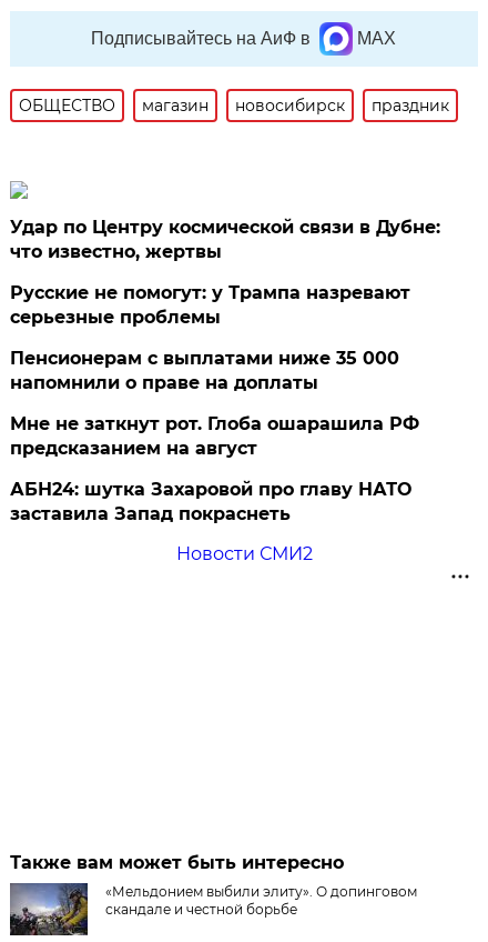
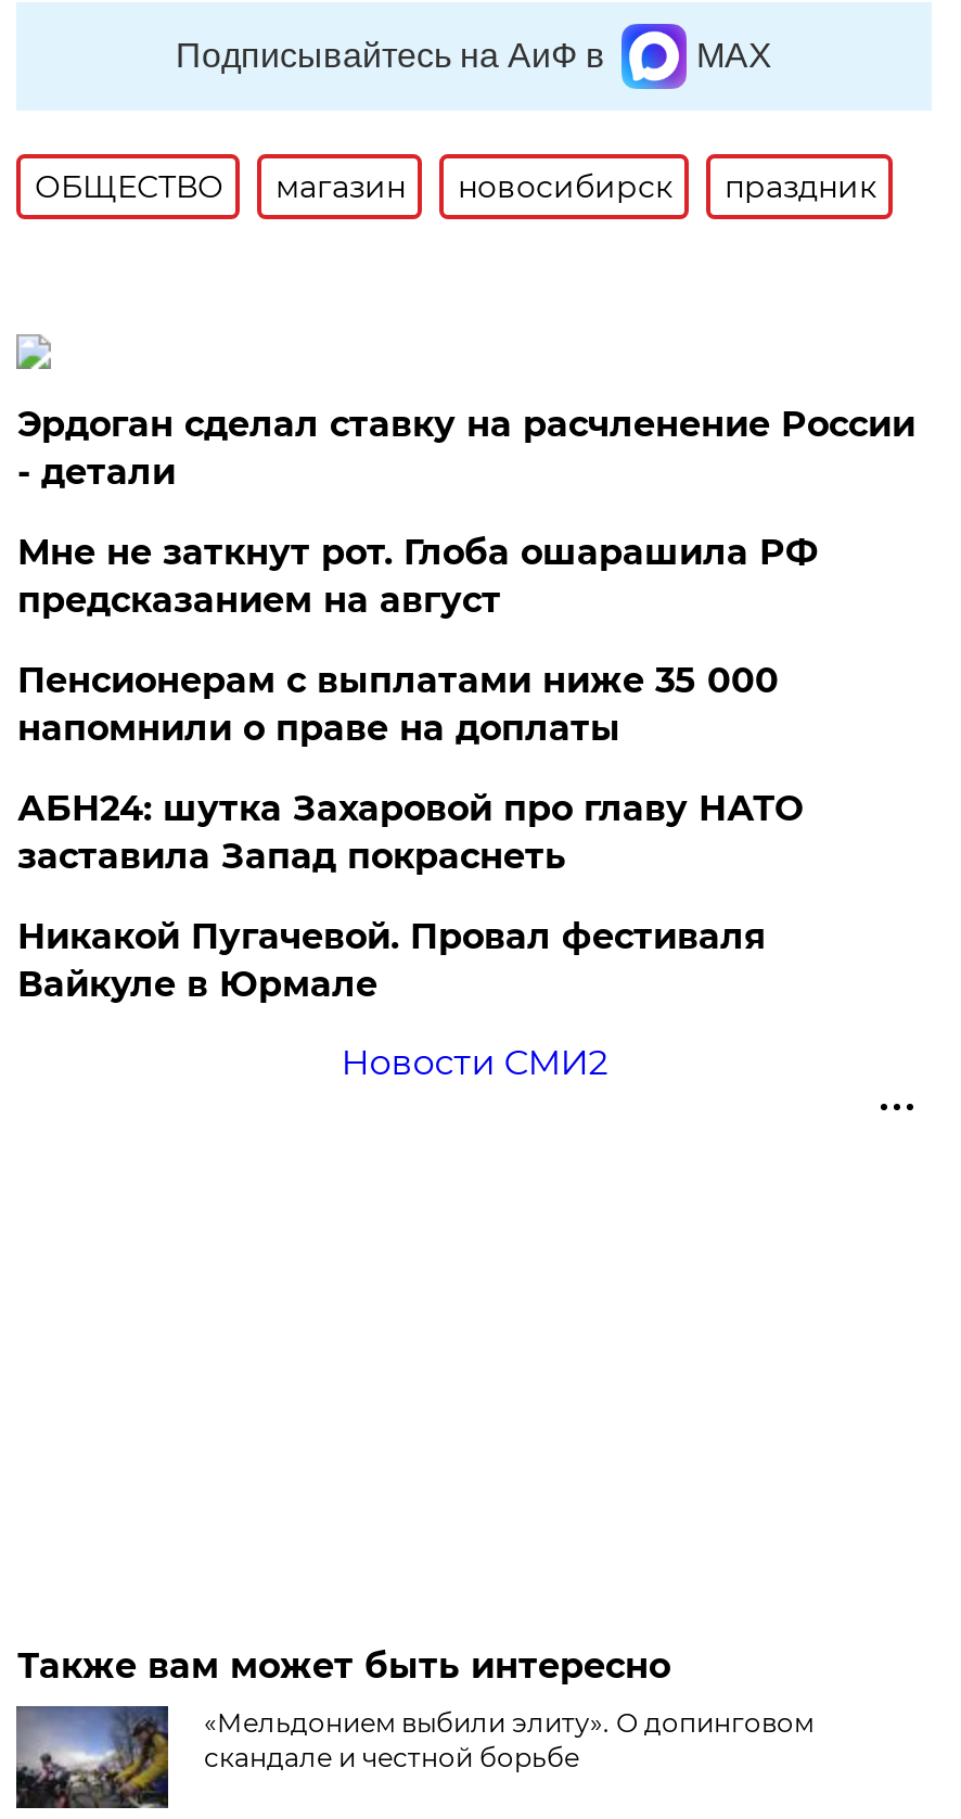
- Удар по Центру космической связи в Дубне:
- что известно, жертвы
+ Эрдоган сделал ставку на расчленение России
+ - детали

- Русские не помогут: у Трампа назревают
- серьезные проблемы

moved up: Мне не заткнут рот. Глоба ошарашила РФ | предсказанием на август

moved up: АБН24: шутка Захаровой про главу НАТО | заставила Запад покраснеть

+ Никакой Пугачевой. Провал фестиваля
+ Вайкуле в Юрмале
